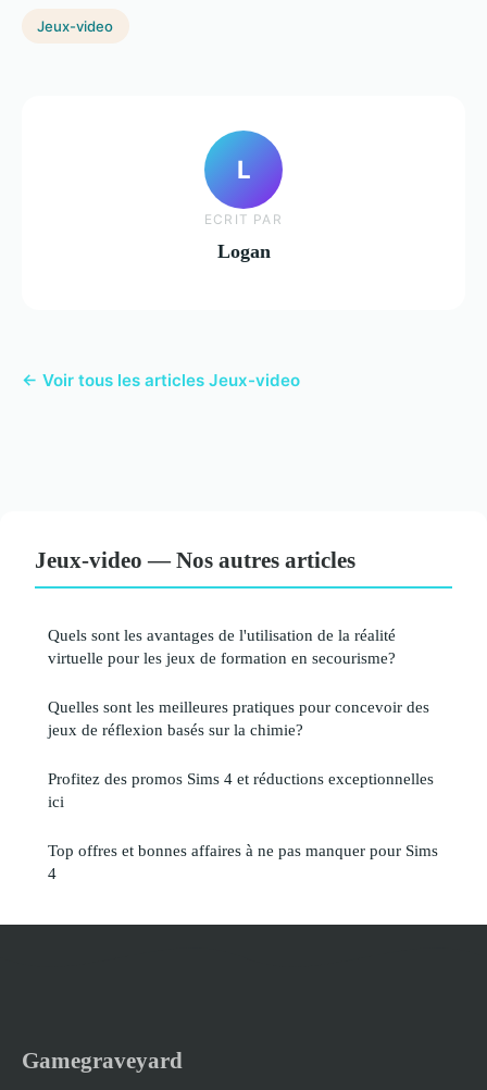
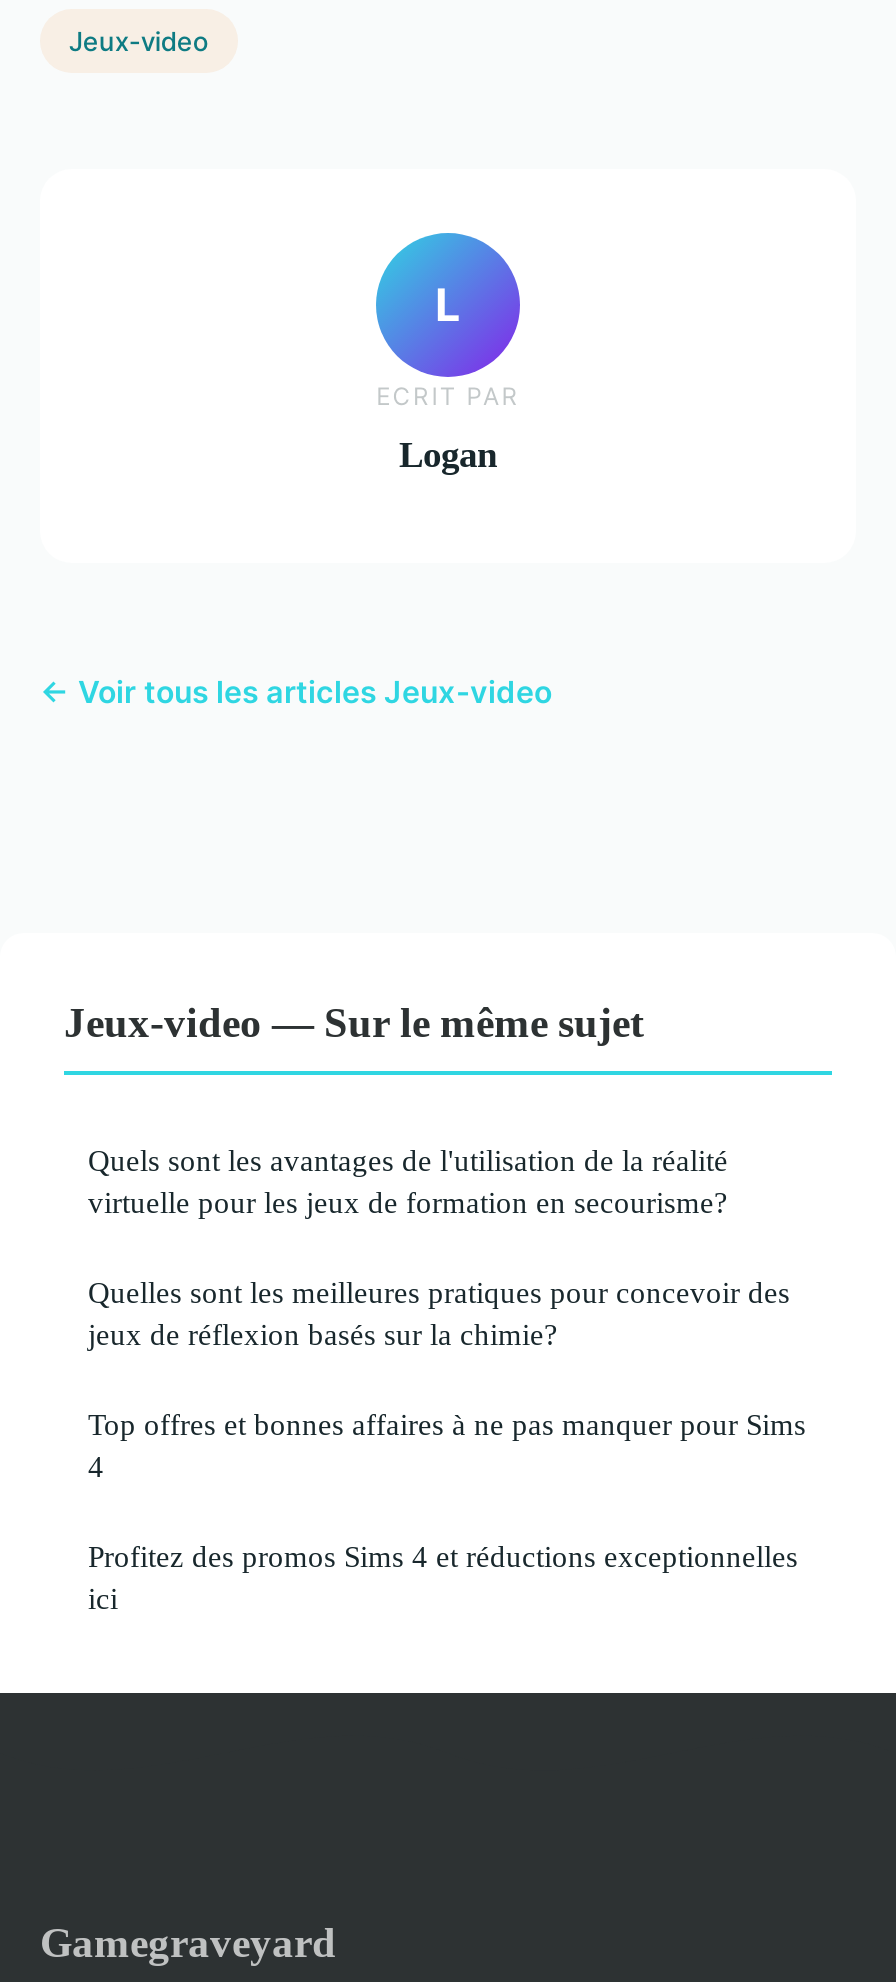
- Jeux-video — Nos autres articles
+ Jeux-video — Sur le même sujet

moved down: Profitez des promos Sims 4 et réductions exceptionnelles | ici

moved up: Top offres et bonnes affaires à ne pas manquer pour Sims | 4
